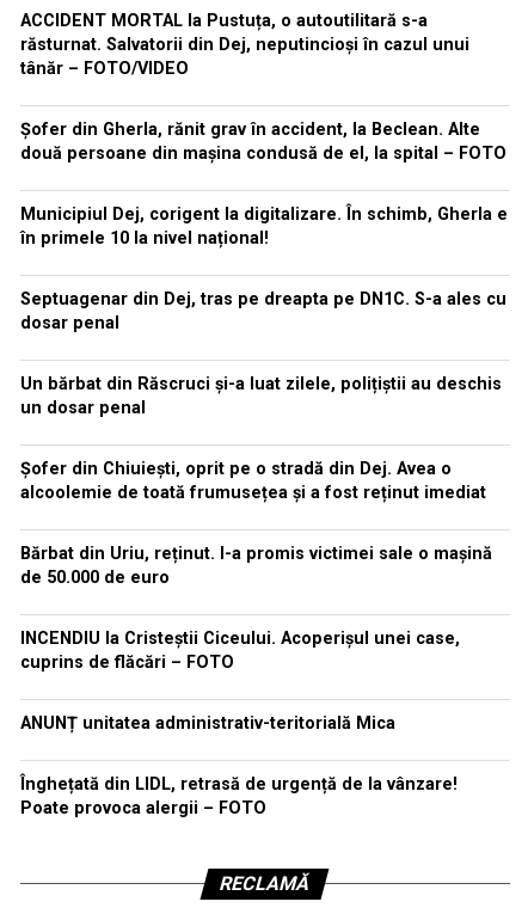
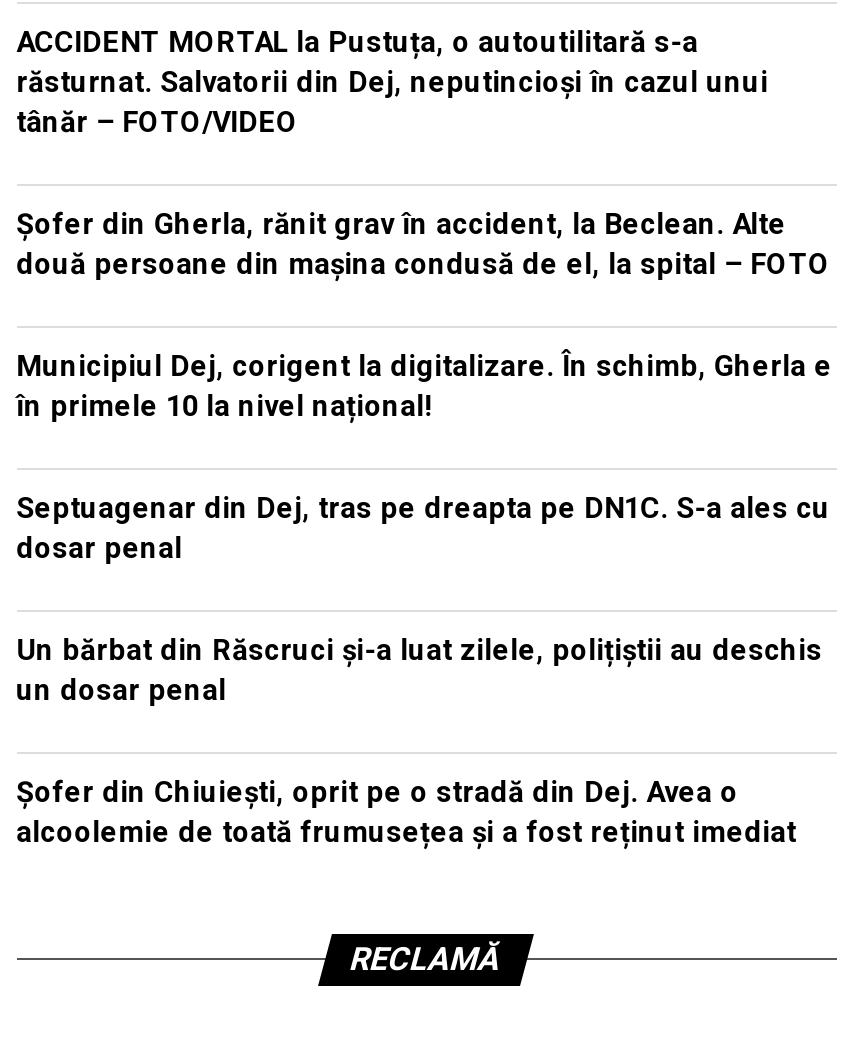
- Bărbat din Uriu, reținut. I-a promis victimei sale o mașină
- de 50.000 de euro
- INCENDIU la Cristeștii Ciceului. Acoperișul unei case,
- cuprins de flăcări – FOTO
- ANUNȚ unitatea administrativ-teritorială Mica
- Înghețată din LIDL, retrasă de urgență de la vânzare!
- Poate provoca alergii – FOTO
